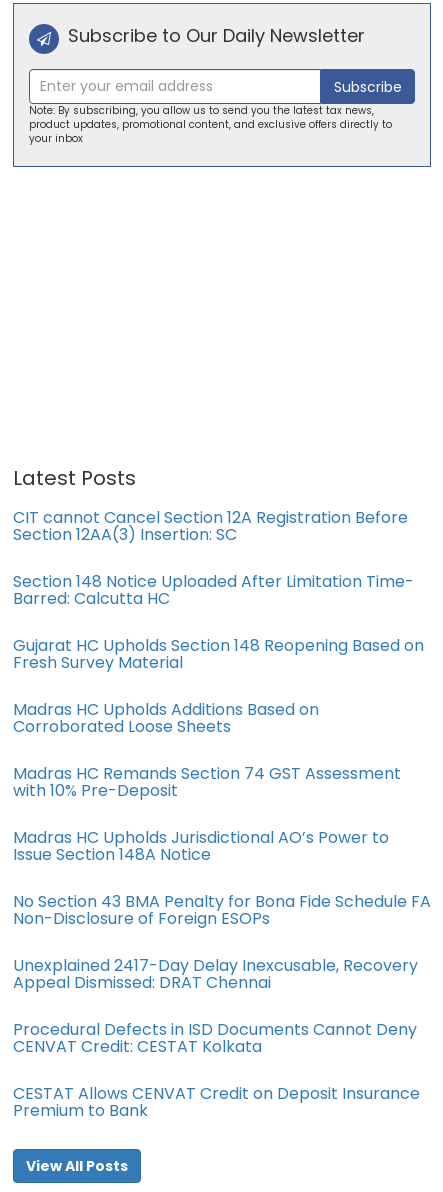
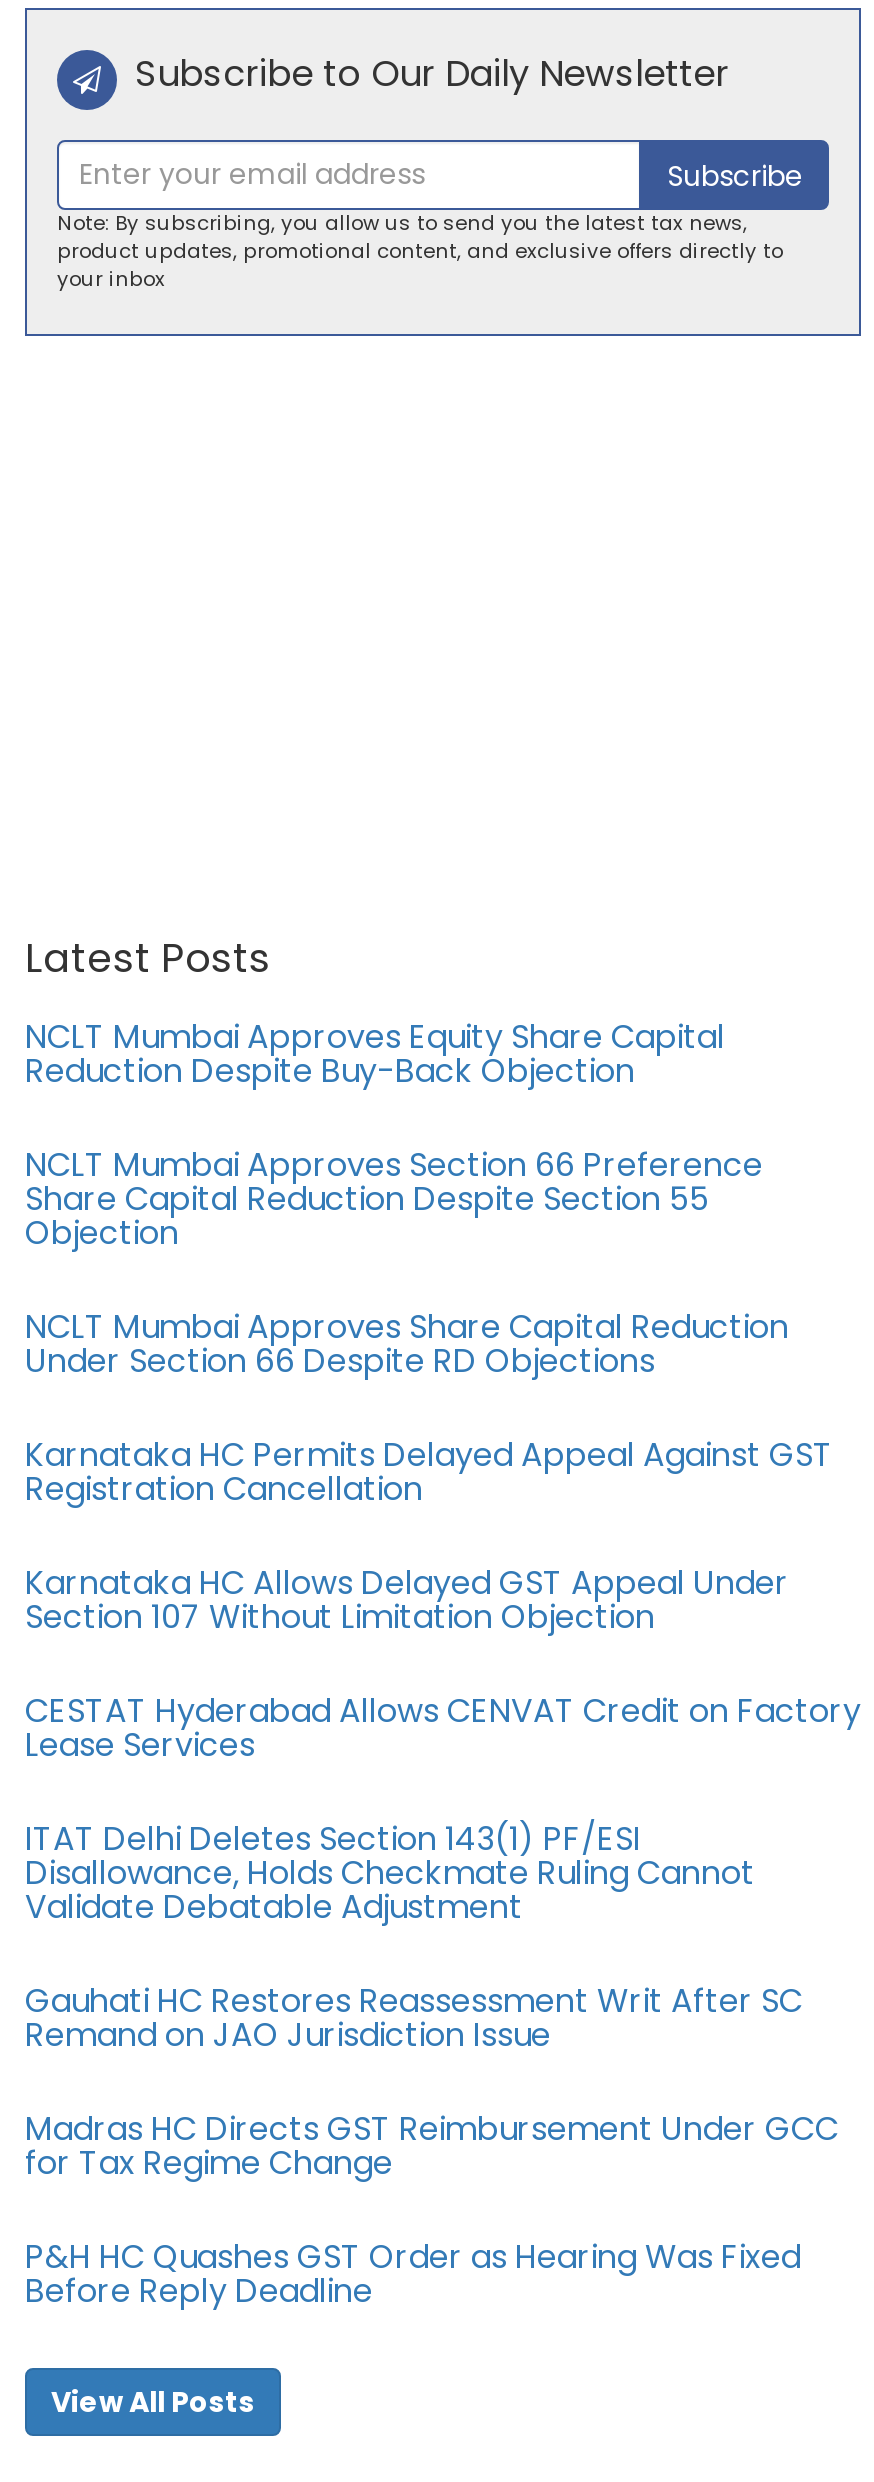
- CIT cannot Cancel Section 12A Registration Before
- Section 12AA(3) Insertion: SC
+ NCLT Mumbai Approves Equity Share Capital
+ Reduction Despite Buy-Back Objection

- Section 148 Notice Uploaded After Limitation Time-
- Barred: Calcutta HC
+ NCLT Mumbai Approves Section 66 Preference
+ Share Capital Reduction Despite Section 55
+ Objection

- Gujarat HC Upholds Section 148 Reopening Based on
- Fresh Survey Material
+ NCLT Mumbai Approves Share Capital Reduction
+ Under Section 66 Despite RD Objections

- Madras HC Upholds Additions Based on
- Corroborated Loose Sheets
+ Karnataka HC Permits Delayed Appeal Against GST
+ Registration Cancellation

- Madras HC Remands Section 74 GST Assessment
- with 10% Pre-Deposit
+ Karnataka HC Allows Delayed GST Appeal Under
+ Section 107 Without Limitation Objection

- Madras HC Upholds Jurisdictional AO’s Power to
- Issue Section 148A Notice
+ CESTAT Hyderabad Allows CENVAT Credit on Factory
+ Lease Services

- No Section 43 BMA Penalty for Bona Fide Schedule FA
- Non-Disclosure of Foreign ESOPs
+ ITAT Delhi Deletes Section 143(1) PF/ESI
+ Disallowance, Holds Checkmate Ruling Cannot
+ Validate Debatable Adjustment

- Unexplained 2417-Day Delay Inexcusable, Recovery
- Appeal Dismissed: DRAT Chennai
+ Gauhati HC Restores Reassessment Writ After SC
+ Remand on JAO Jurisdiction Issue

- Procedural Defects in ISD Documents Cannot Deny
- CENVAT Credit: CESTAT Kolkata
+ Madras HC Directs GST Reimbursement Under GCC
+ for Tax Regime Change

- CESTAT Allows CENVAT Credit on Deposit Insurance
- Premium to Bank
+ P&H HC Quashes GST Order as Hearing Was Fixed
+ Before Reply Deadline
